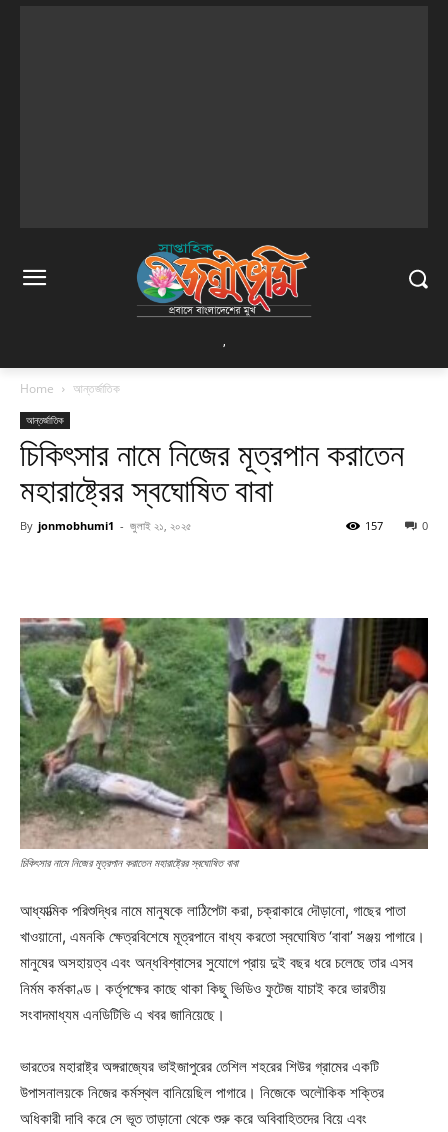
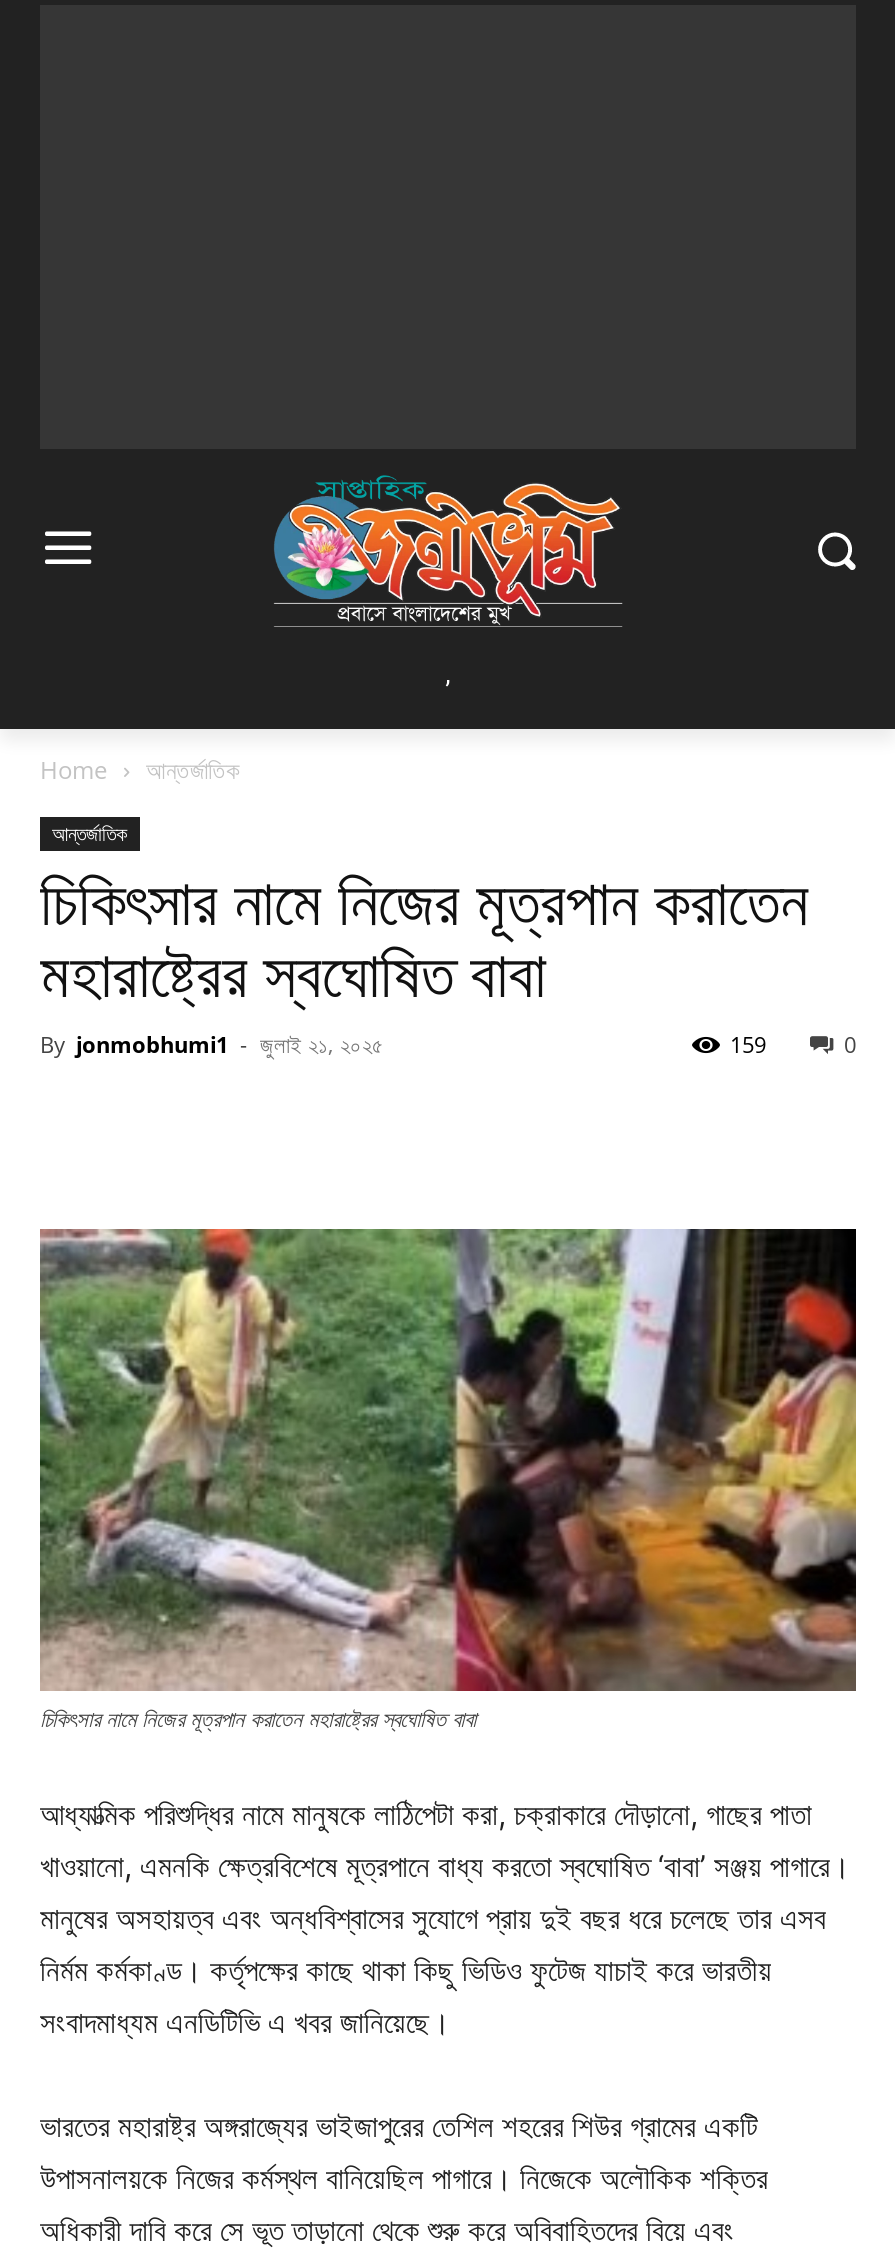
- 157
+ 159
